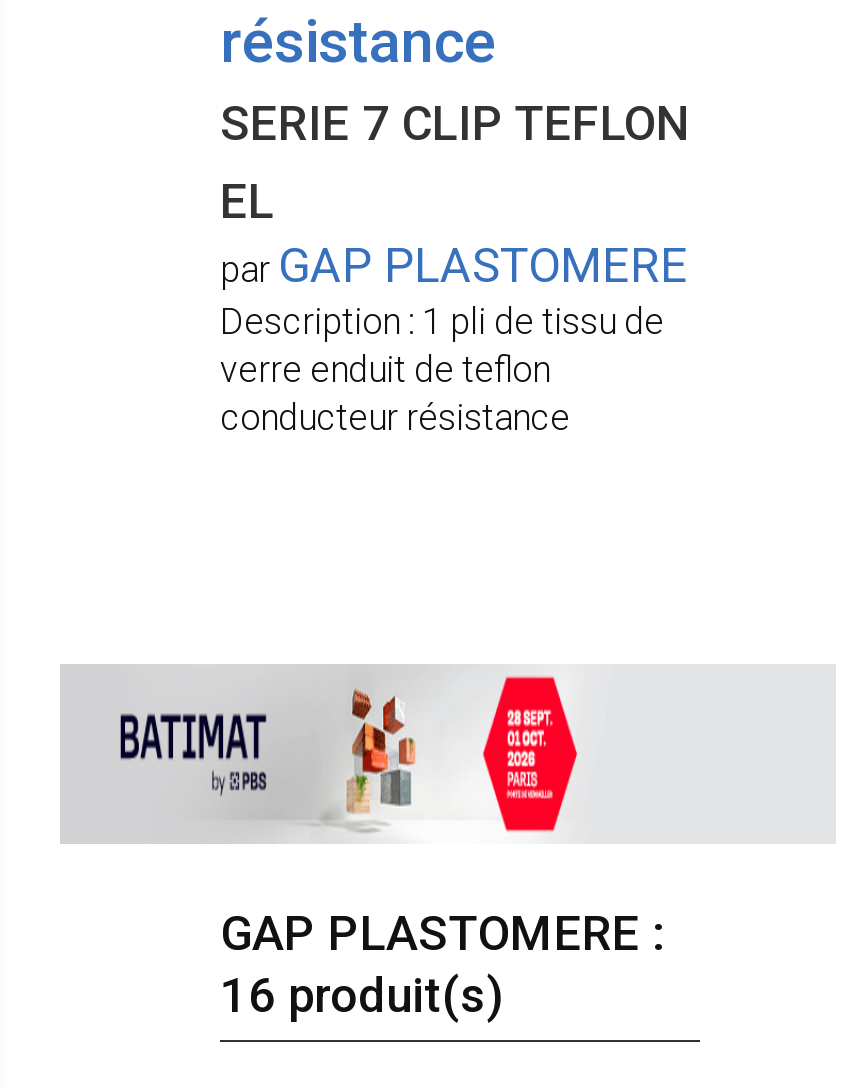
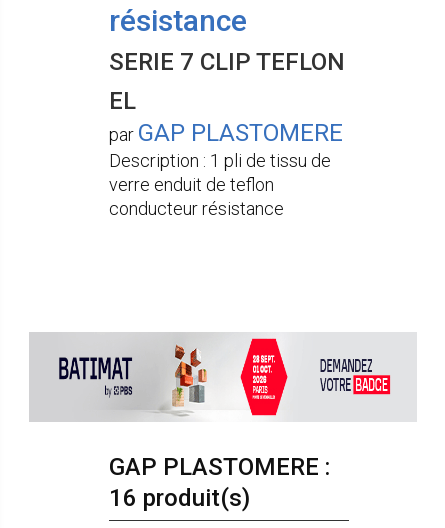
+ [image]
